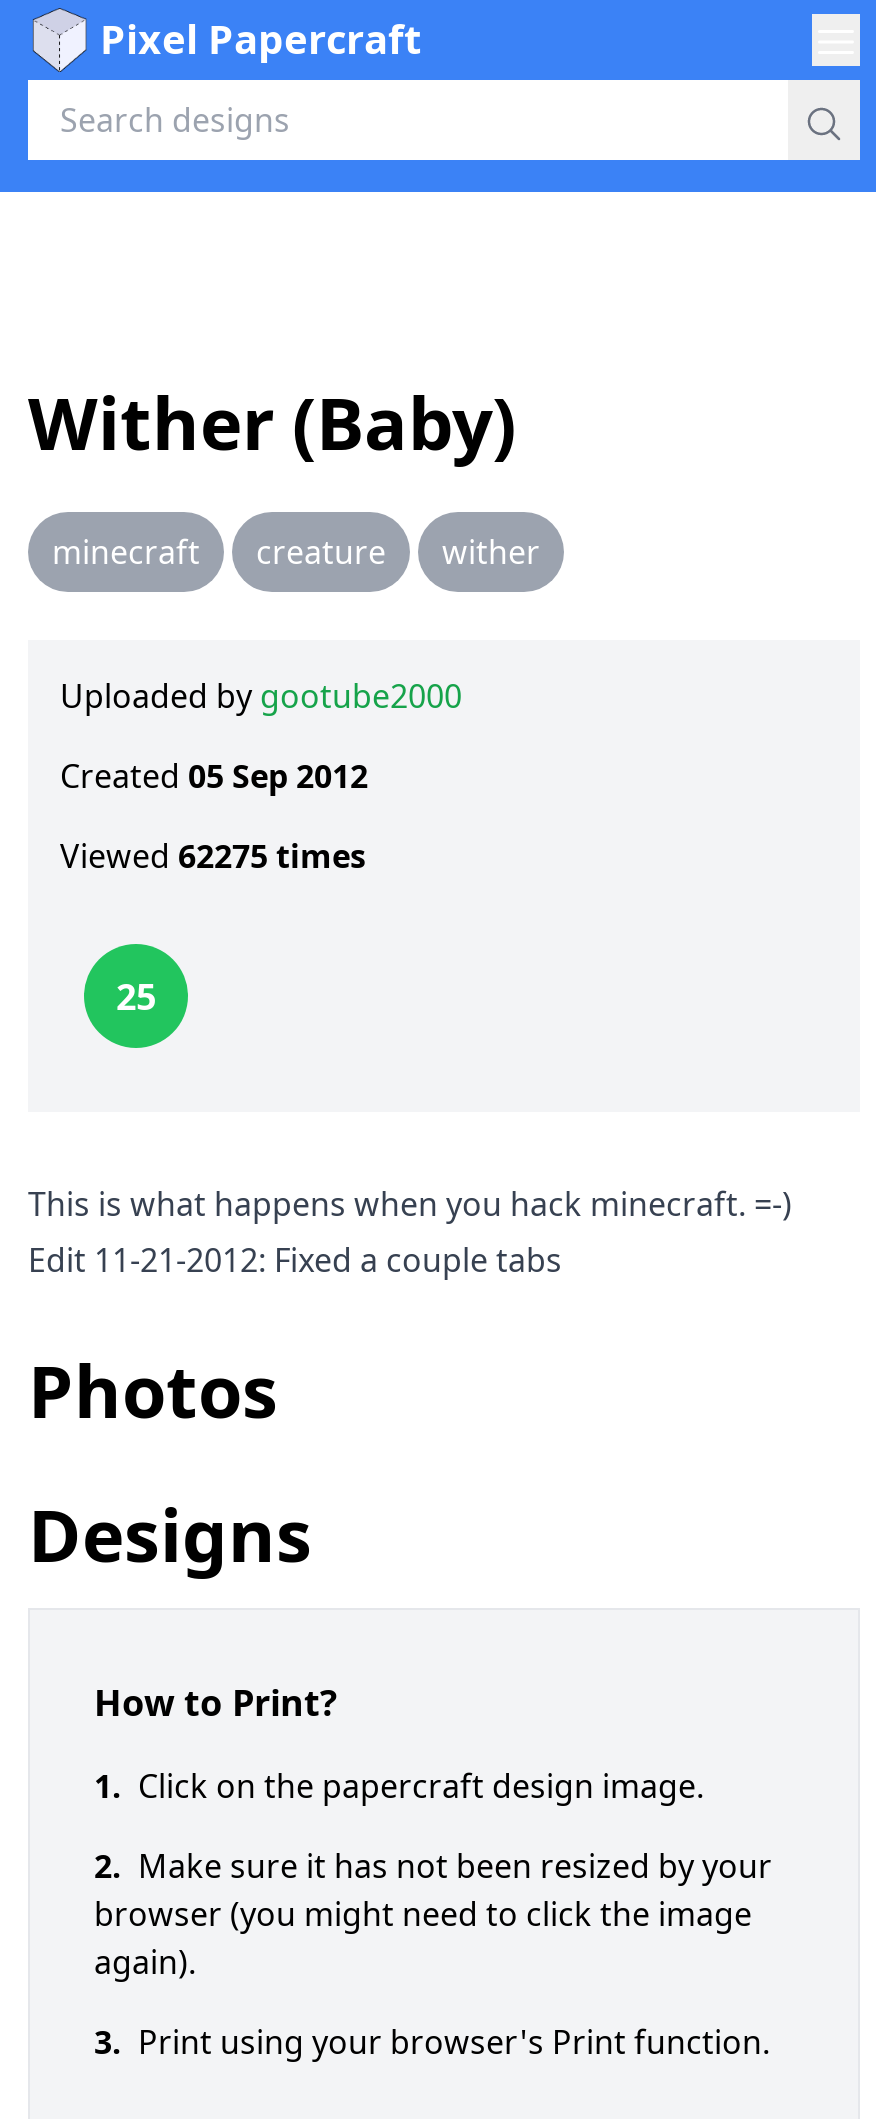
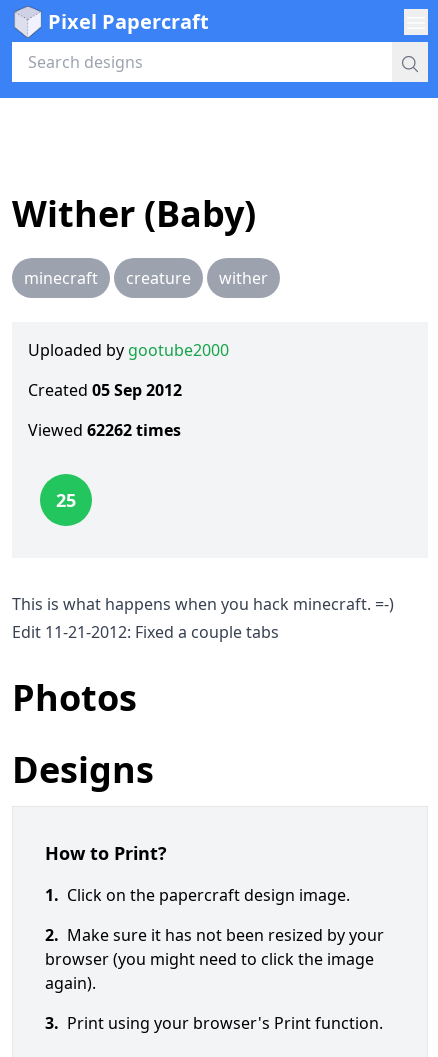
- Viewed 62275 times
+ Viewed 62262 times
